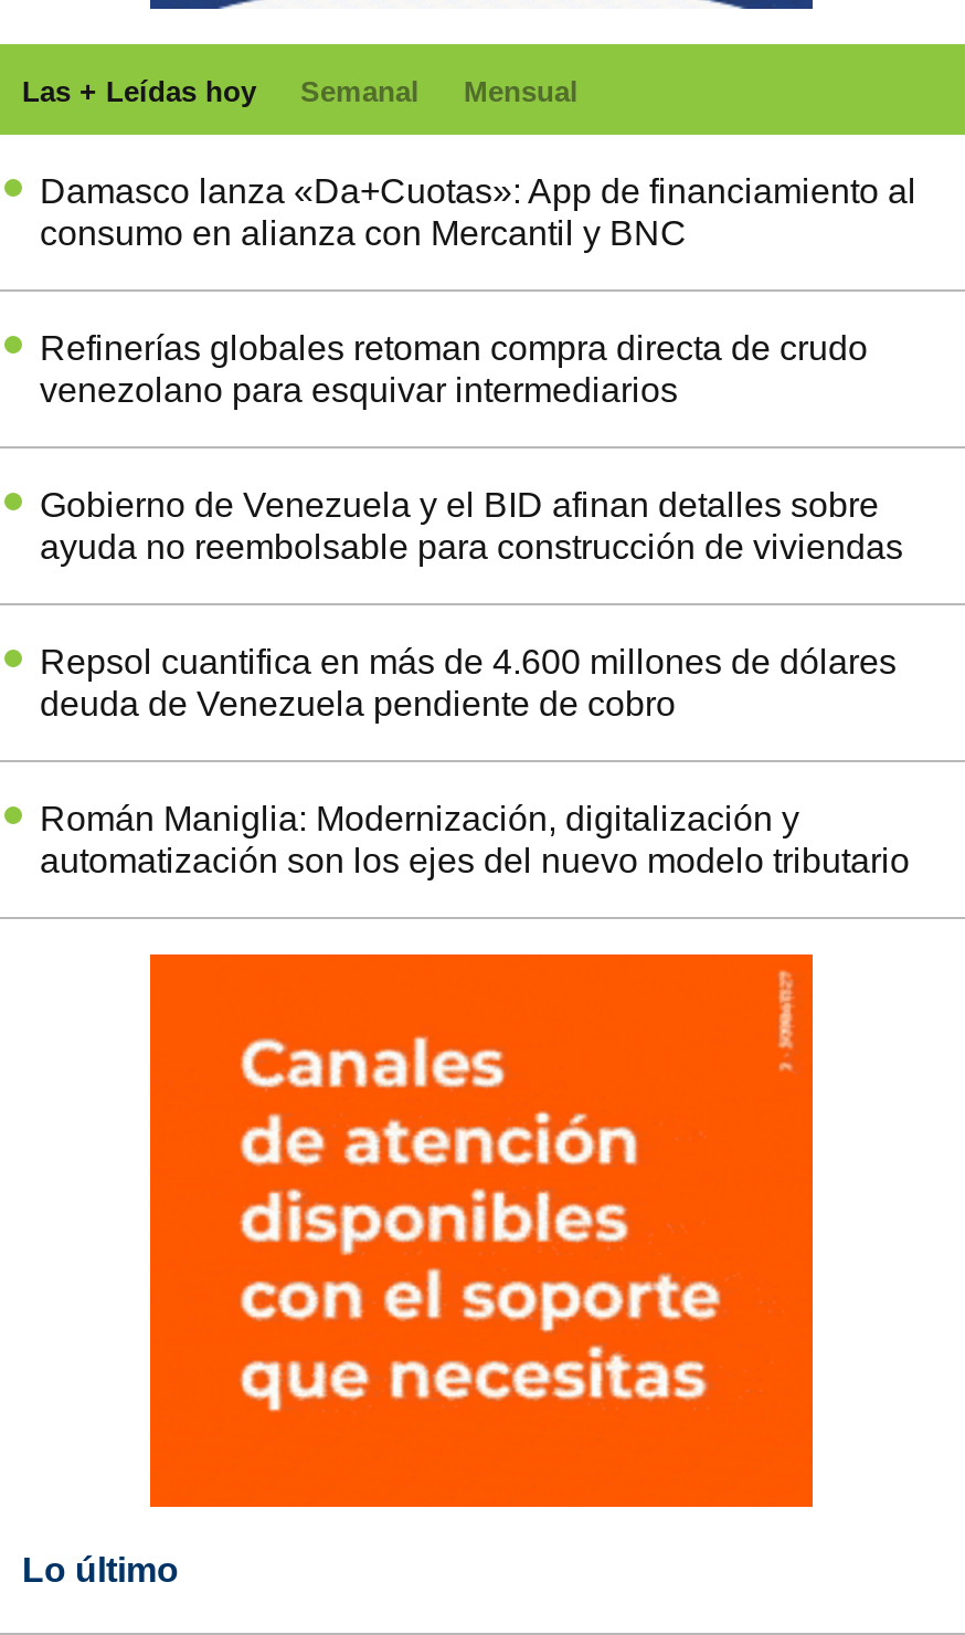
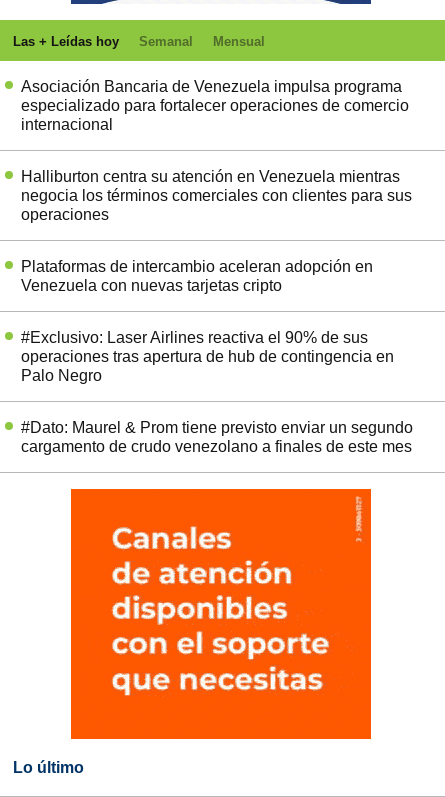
- Damasco lanza «Da+Cuotas»: App de financiamiento al
- consumo en alianza con Mercantil y BNC
+ Asociación Bancaria de Venezuela impulsa programa
+ especializado para fortalecer operaciones de comercio
+ internacional

- Refinerías globales retoman compra directa de crudo
- venezolano para esquivar intermediarios
+ Halliburton centra su atención en Venezuela mientras
+ negocia los términos comerciales con clientes para sus
+ operaciones

- Gobierno de Venezuela y el BID afinan detalles sobre
- ayuda no reembolsable para construcción de viviendas
+ Plataformas de intercambio aceleran adopción en
+ Venezuela con nuevas tarjetas cripto

- Repsol cuantifica en más de 4.600 millones de dólares
- deuda de Venezuela pendiente de cobro
+ #Exclusivo: Laser Airlines reactiva el 90% de sus
+ operaciones tras apertura de hub de contingencia en
+ Palo Negro

- Román Maniglia: Modernización, digitalización y
- automatización son los ejes del nuevo modelo tributario
+ #Dato: Maurel & Prom tiene previsto enviar un segundo
+ cargamento de crudo venezolano a finales de este mes
